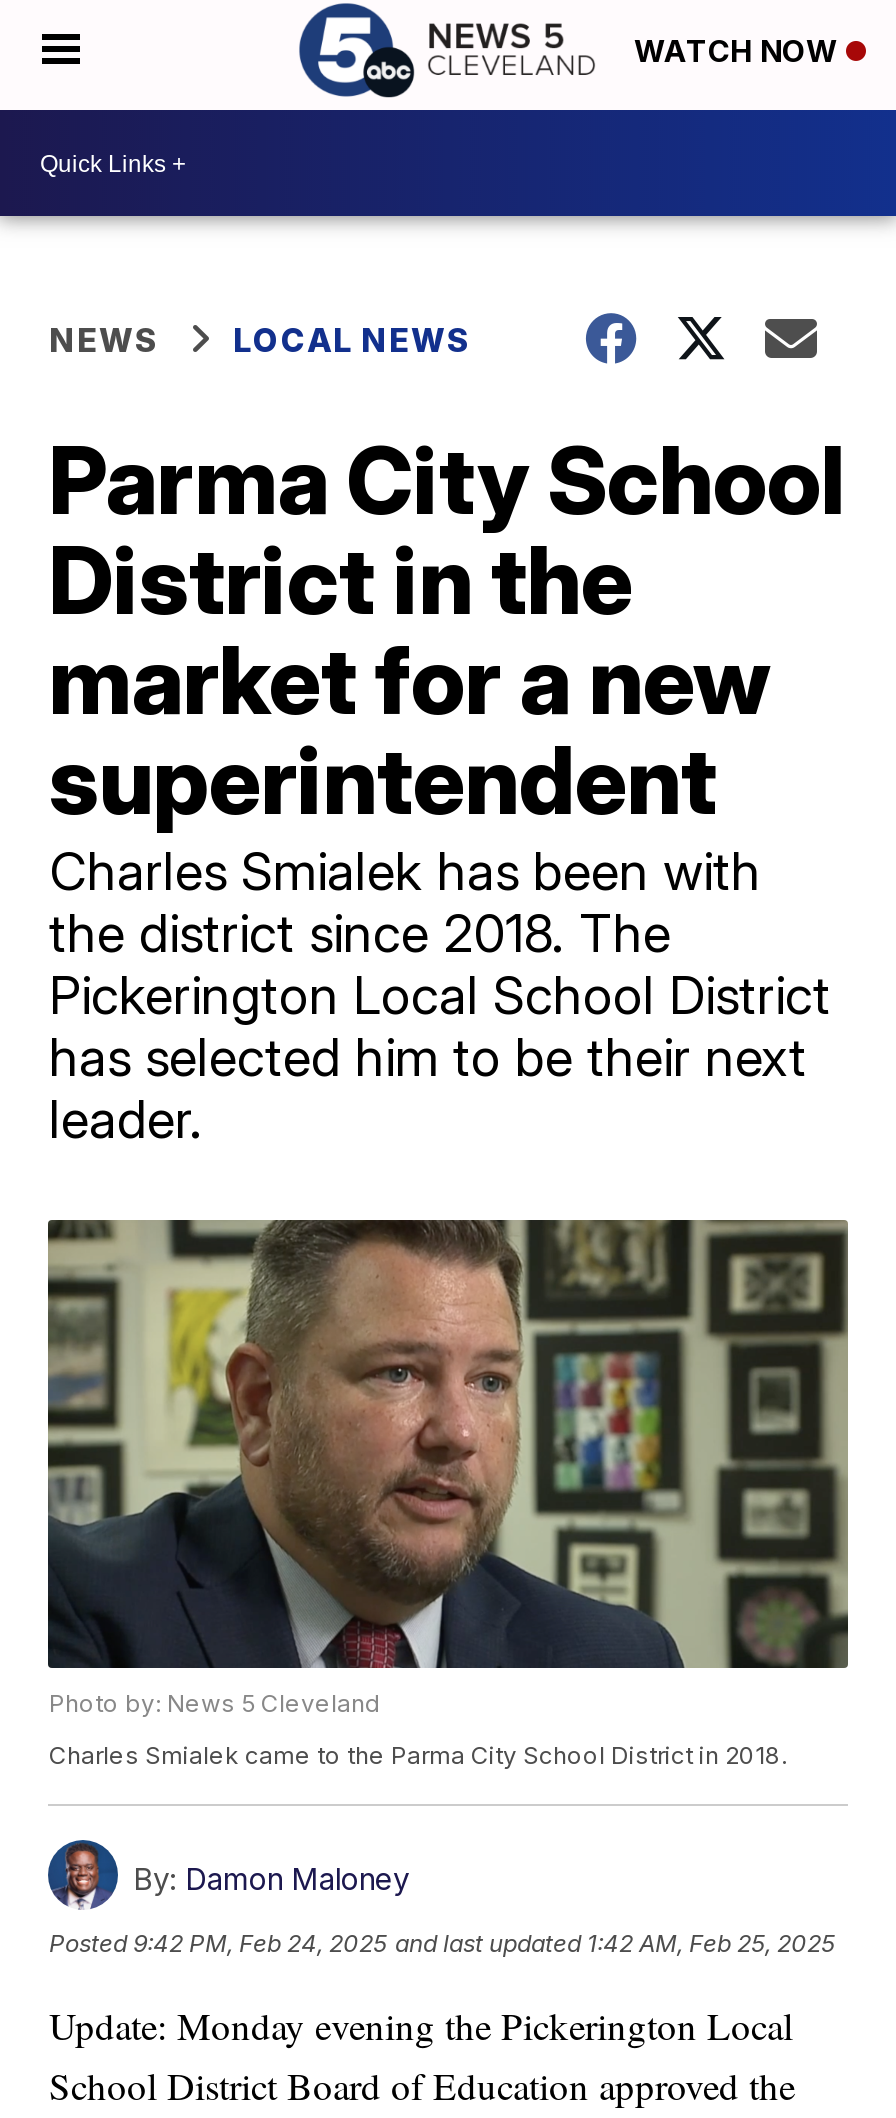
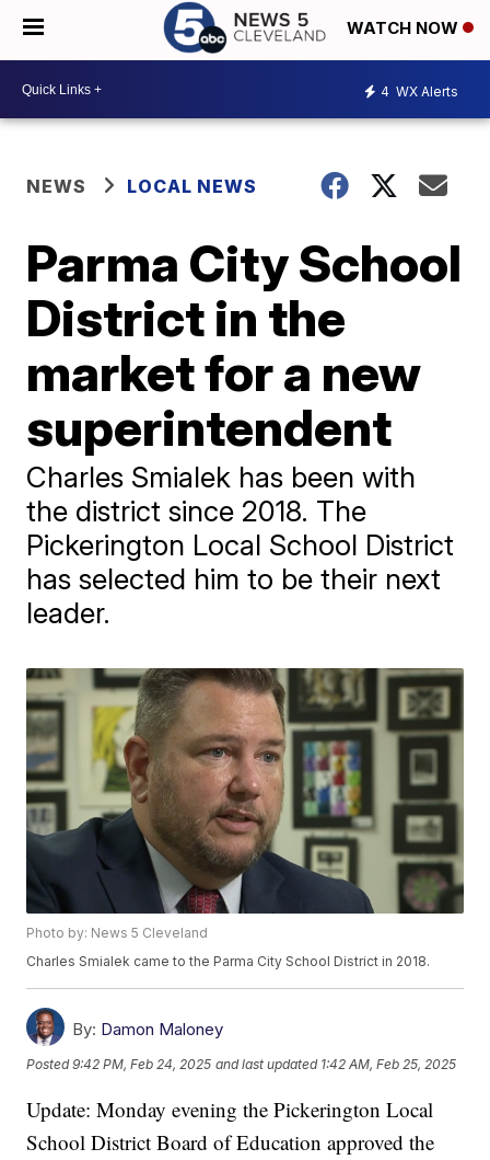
+ 4 WX Alerts
